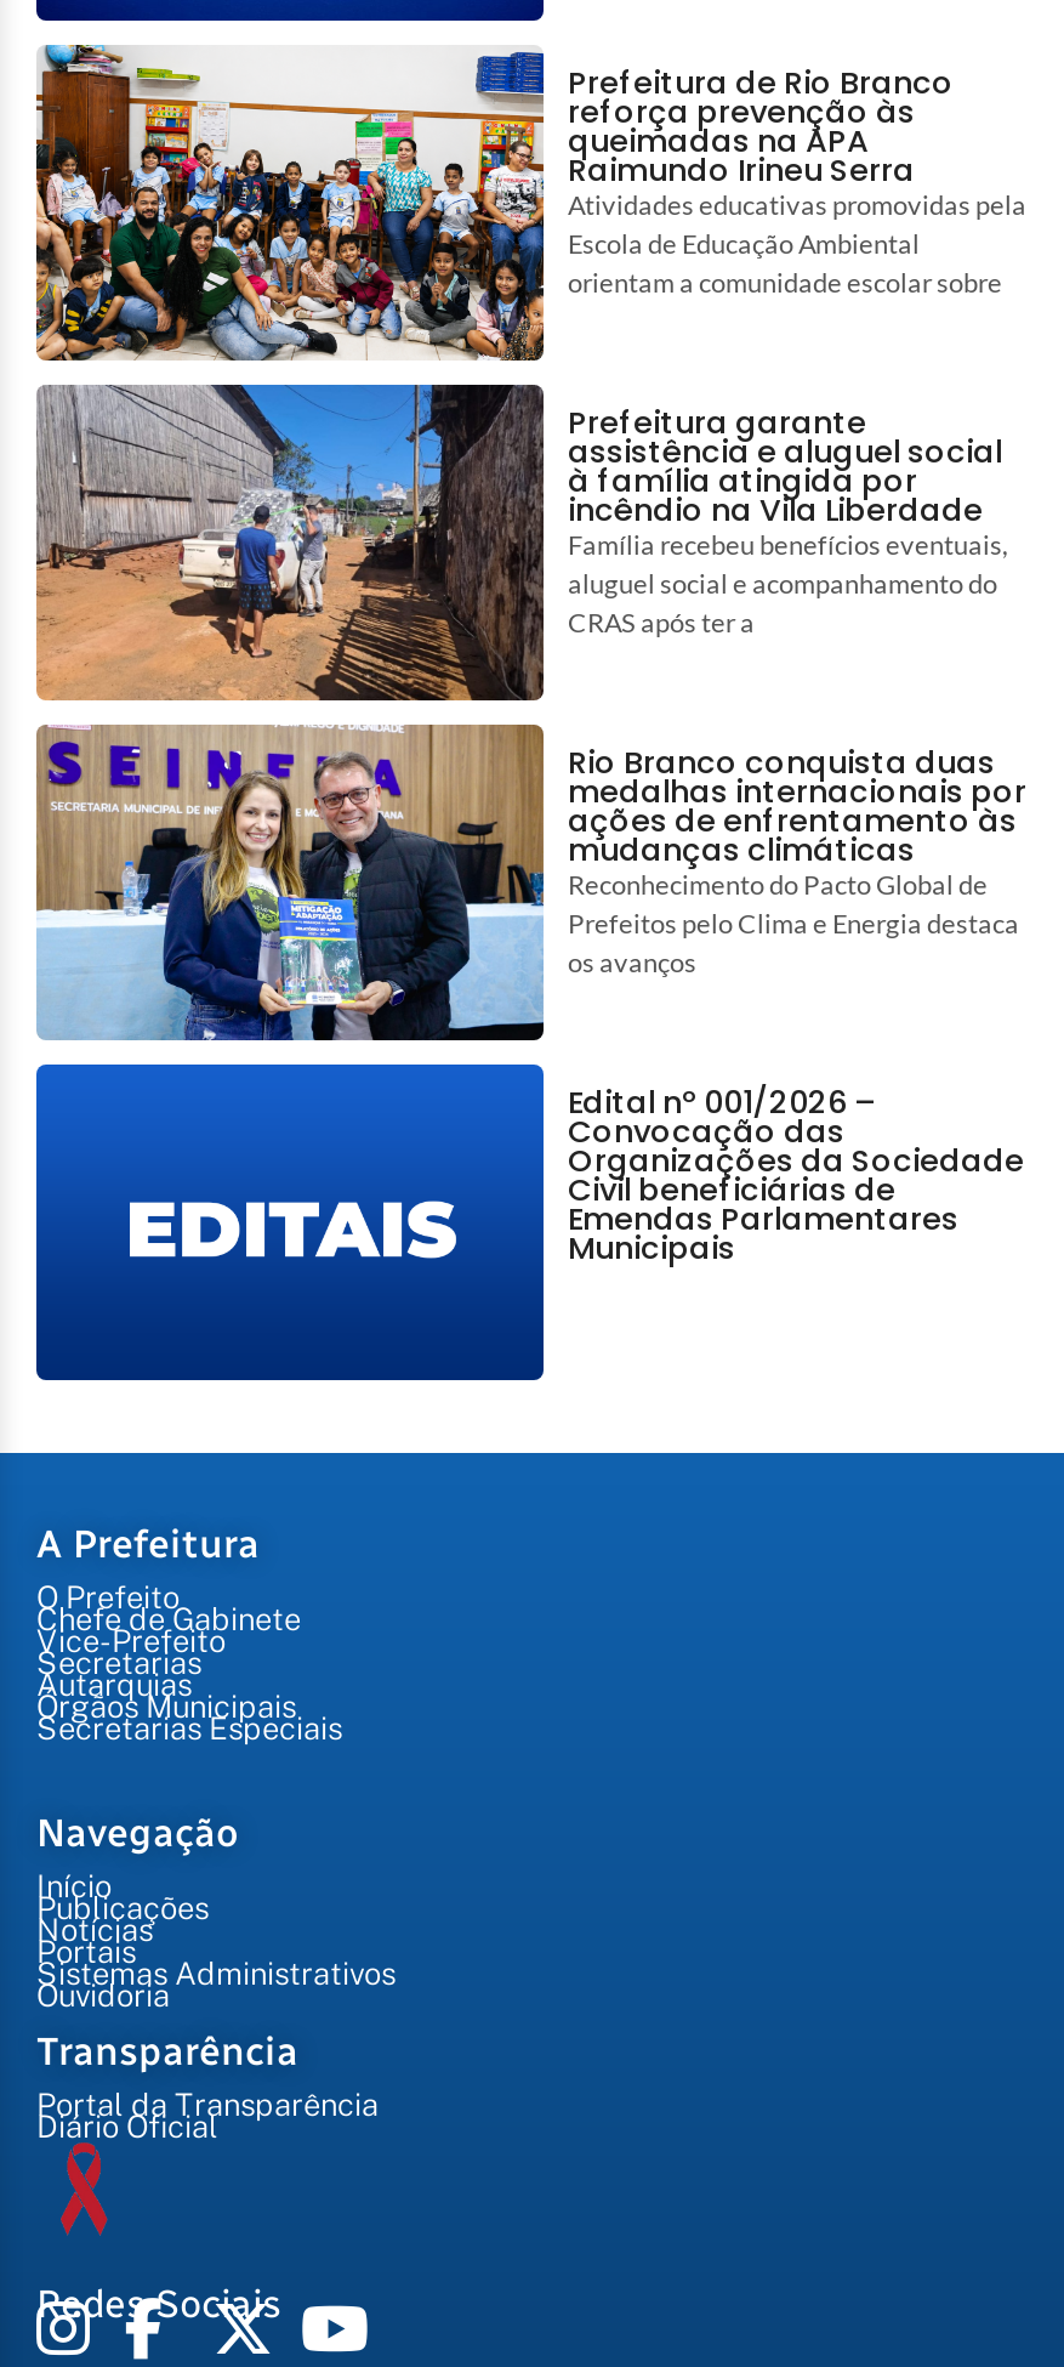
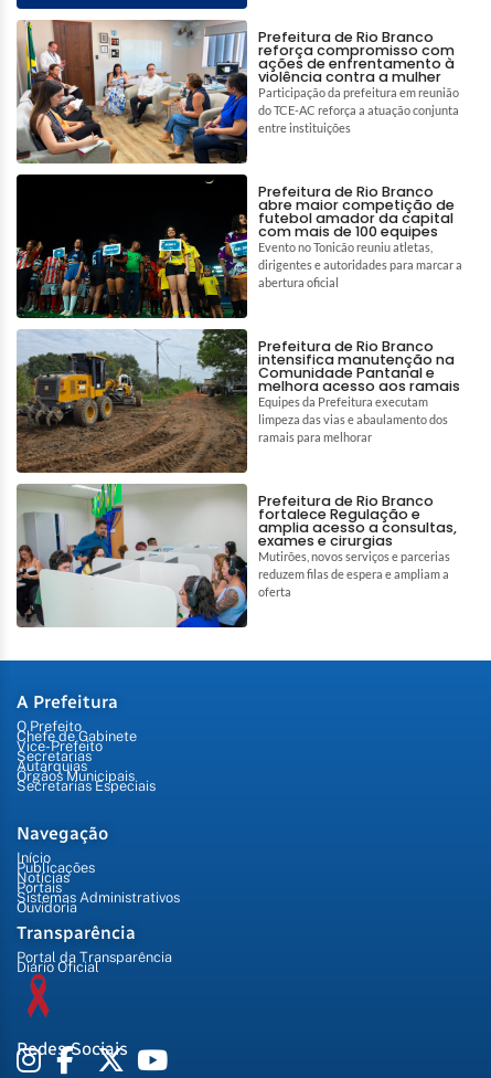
- [image]
- reforça prevenção às
- queimadas na APA
- Raimundo Irineu Serra
- Atividades educativas promovidas pela
- Escola de Educação Ambiental
- orientam a comunidade escolar sobre
+ [image]
+ reforça compromisso com
+ ações de enfrentamento à
+ violência contra a mulher
+ Participação da prefeitura em reunião
+ do TCE-AC reforça a atuação conjunta
+ entre instituições

- [image]
- Prefeitura garante
- assistência e aluguel social
- à família atingida por
- incêndio na Vila Liberdade
- Família recebeu benefícios eventuais,
- aluguel social e acompanhamento do
- CRAS após ter a
+ [image]
+ Prefeitura de Rio Branco
+ abre maior competição de
+ futebol amador da capital
+ com mais de 100 equipes
+ Evento no Tonicão reuniu atletas,
+ dirigentes e autoridades para marcar a
+ abertura oficial

- [image]
- Rio Branco conquista duas
- medalhas internacionais por
- ações de enfrentamento às
- mudanças climáticas
- Reconhecimento do Pacto Global de
- Prefeitos pelo Clima e Energia destaca
- os avanços
+ [image]
+ Prefeitura de Rio Branco
+ intensifica manutenção na
+ Comunidade Pantanal e
+ melhora acesso aos ramais
+ Equipes da Prefeitura executam
+ limpeza das vias e abaulamento dos
+ ramais para melhorar

- [image]
- Edital nº 001/2026 –
- Convocação das
- Organizações da Sociedade
- Civil beneficiárias de
- Emendas Parlamentares
- Municipais
+ [image]
+ Prefeitura de Rio Branco
+ fortalece Regulação e
+ amplia acesso a consultas,
+ exames e cirurgias
+ Mutirões, novos serviços e parcerias
+ reduzem filas de espera e ampliam a
+ oferta
